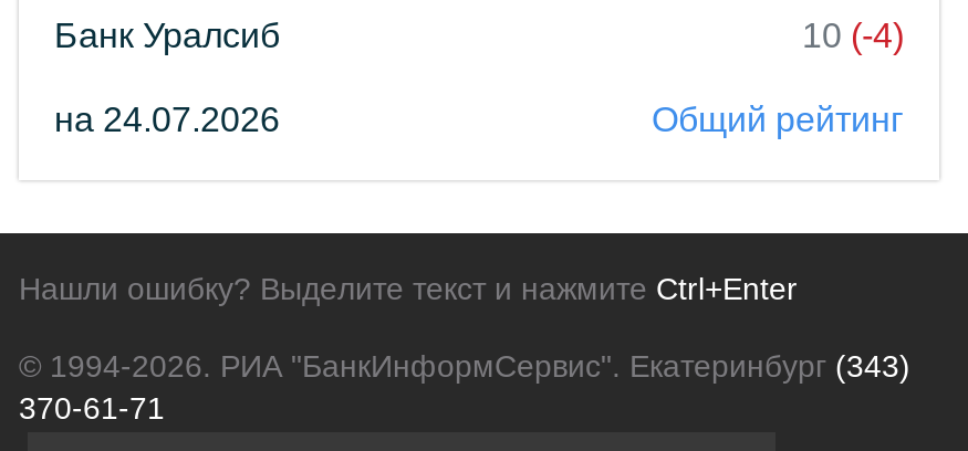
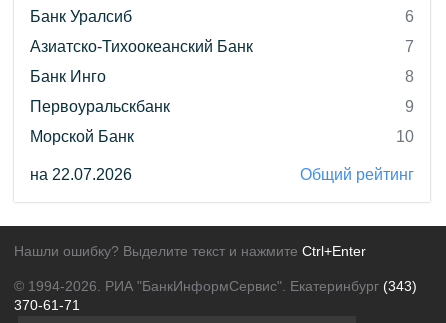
- 10 (-4)
- на 24.07.2026
+ 6
+ Азиатско-Тихоокеанский Банк
+ 7
+ Банк Инго
+ 8
+ Первоуральскбанк
+ 9
+ Морской Банк
+ 10
+ на 22.07.2026
